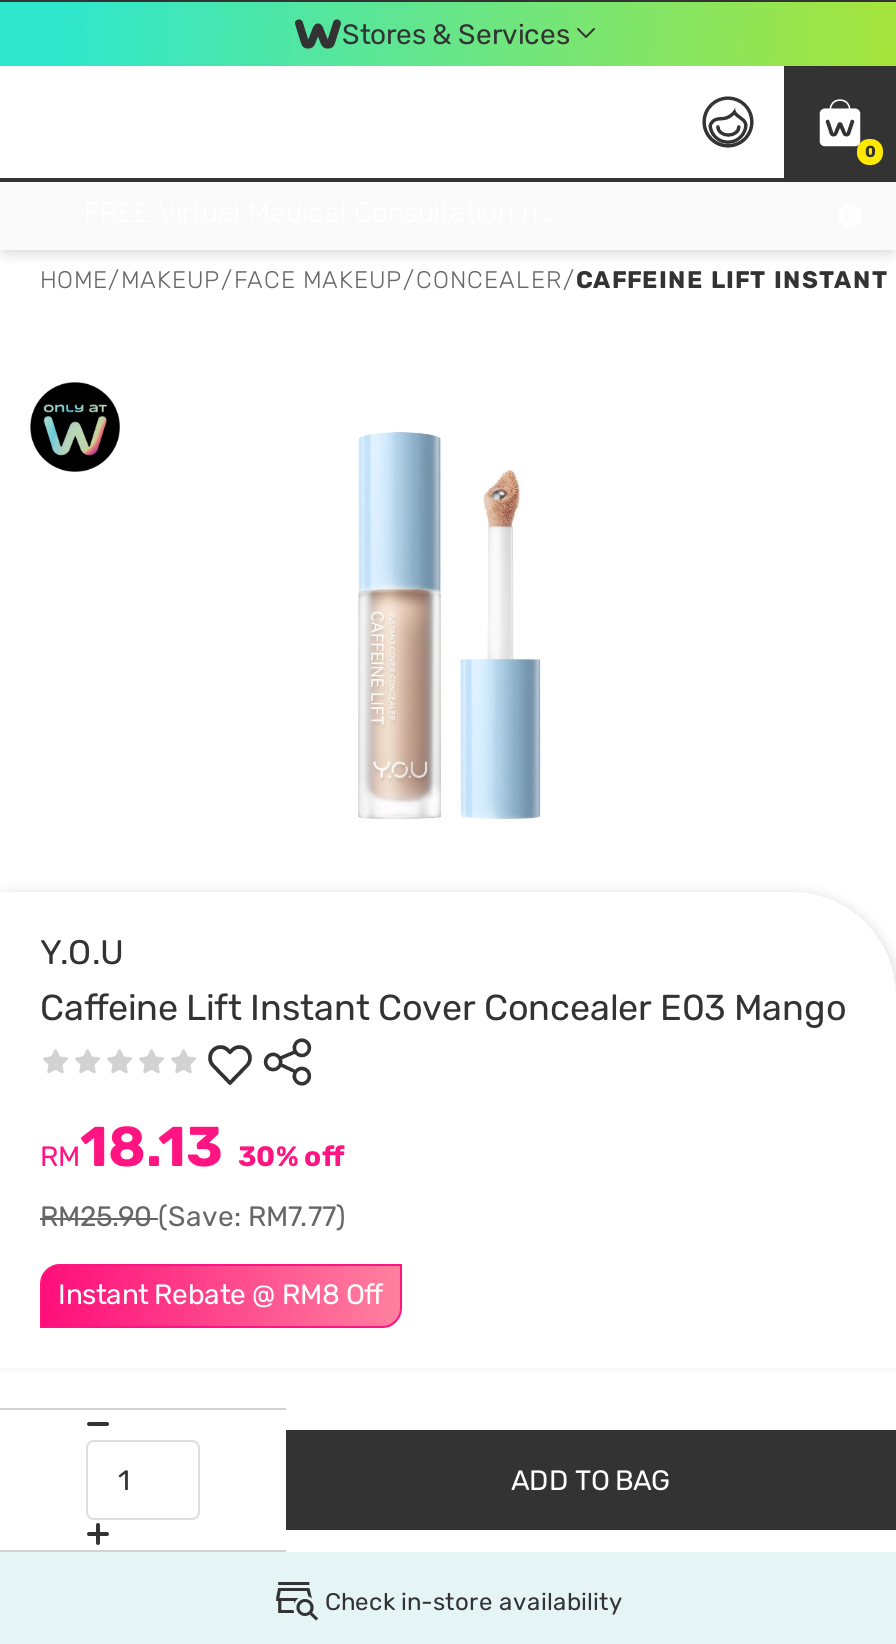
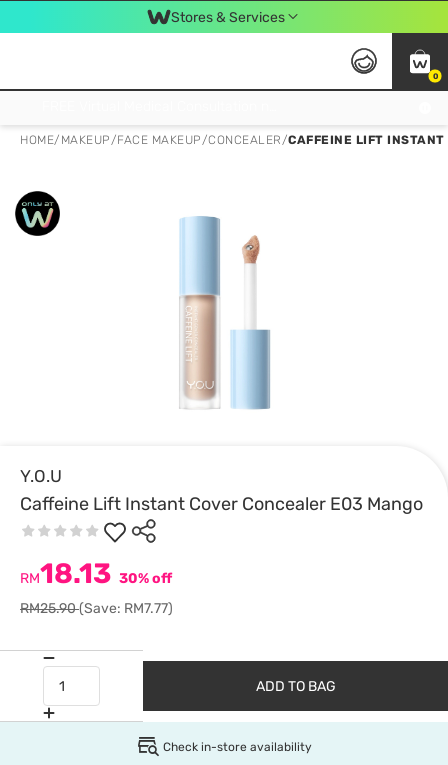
- Instant Rebate @ RM8 Off
